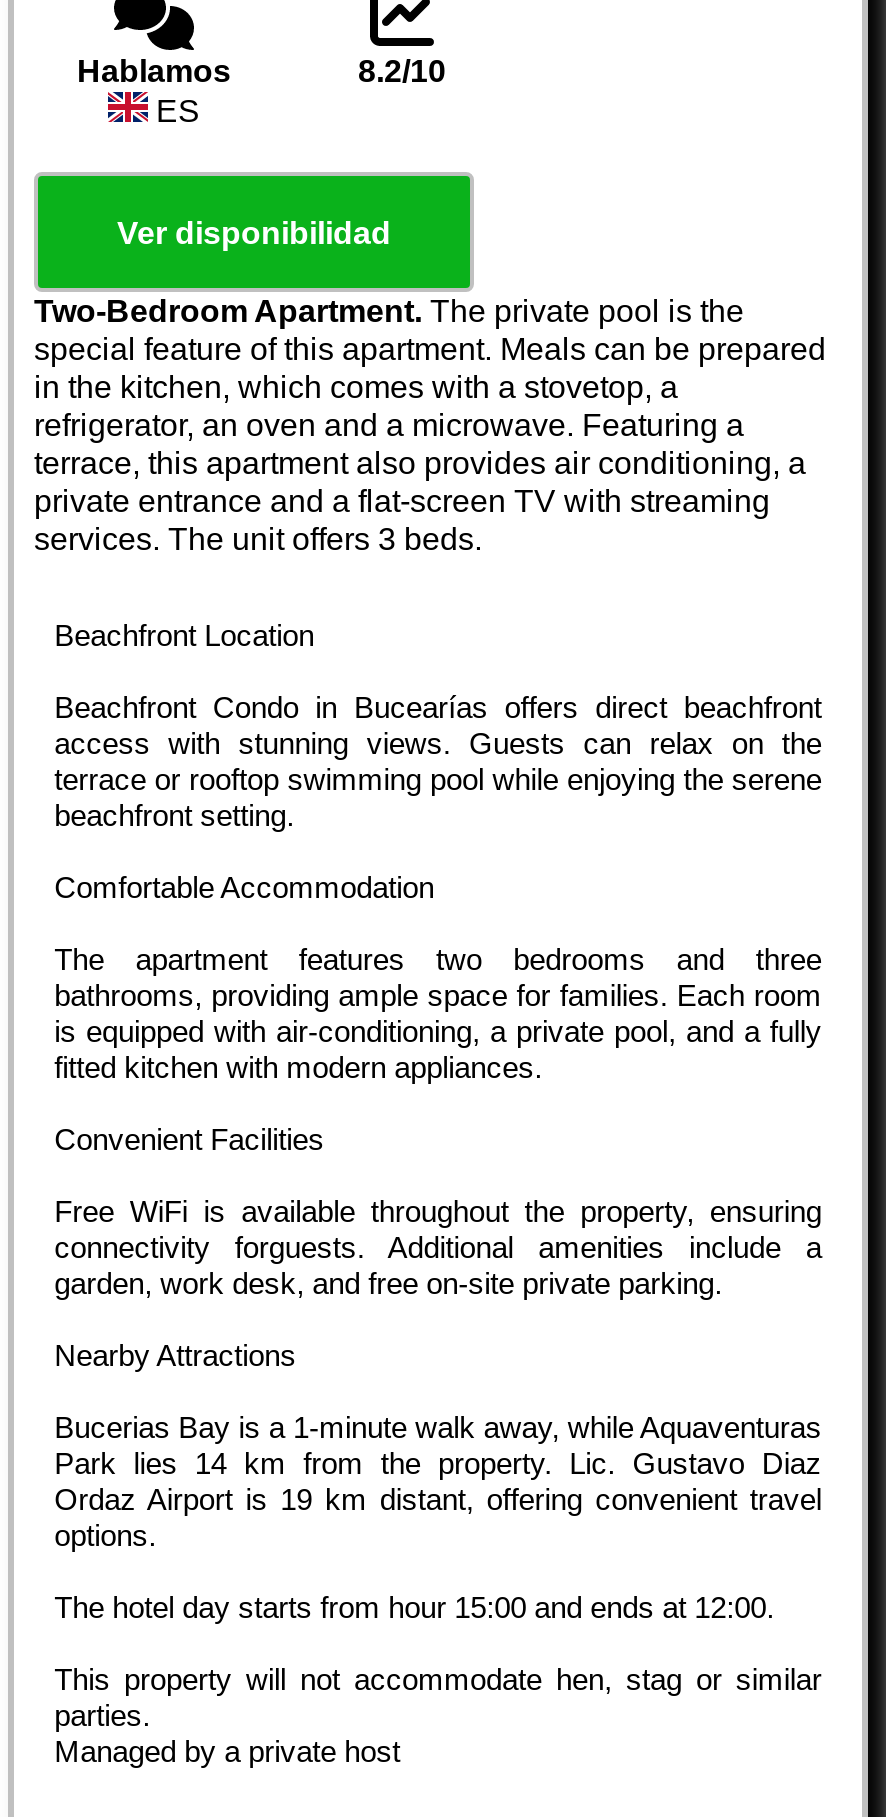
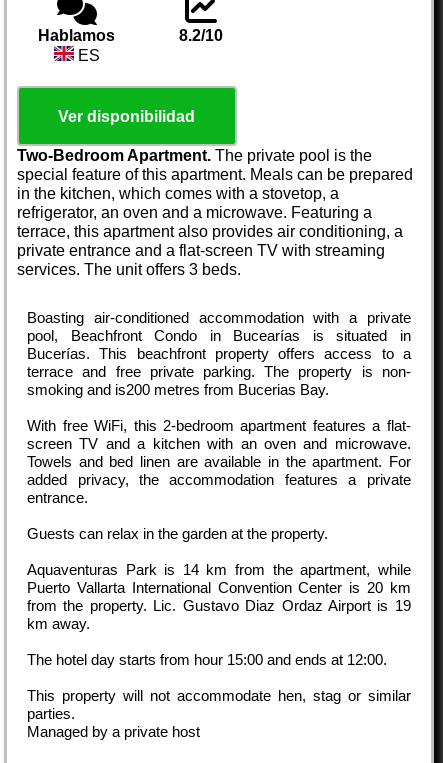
- Beachfront Location
- Beachfront Condo in Bucearías offers direct beachfront
- access with stunning views. Guests can relax on the
- terrace or rooftop swimming pool while enjoying the serene
- beachfront setting.
- Comfortable Accommodation
- The apartment features two bedrooms and three
- bathrooms, providing ample space for families. Each room
- is equipped with air-conditioning, a private pool, and a fully
- fitted kitchen with modern appliances.
- Convenient Facilities
- Free WiFi is available throughout the property, ensuring
- connectivity forguests. Additional amenities include a
- garden, work desk, and free on-site private parking.
- Nearby Attractions
- Bucerias Bay is a 1-minute walk away, while Aquaventuras
- Park lies 14 km from the property. Lic. Gustavo Diaz
- Ordaz Airport is 19 km distant, offering convenient travel
- options.
+ Boasting air-conditioned accommodation with a private
+ pool, Beachfront Condo in Bucearías is situated in
+ Bucerías. This beachfront property offers access to a
+ terrace and free private parking. The property is non-
+ smoking and is200 metres from Bucerias Bay.
+ With free WiFi, this 2-bedroom apartment features a flat-
+ screen TV and a kitchen with an oven and microwave.
+ Towels and bed linen are available in the apartment. For
+ added privacy, the accommodation features a private
+ entrance.
+ Guests can relax in the garden at the property.
+ Aquaventuras Park is 14 km from the apartment, while
+ Puerto Vallarta International Convention Center is 20 km
+ from the property. Lic. Gustavo Diaz Ordaz Airport is 19
+ km away.
